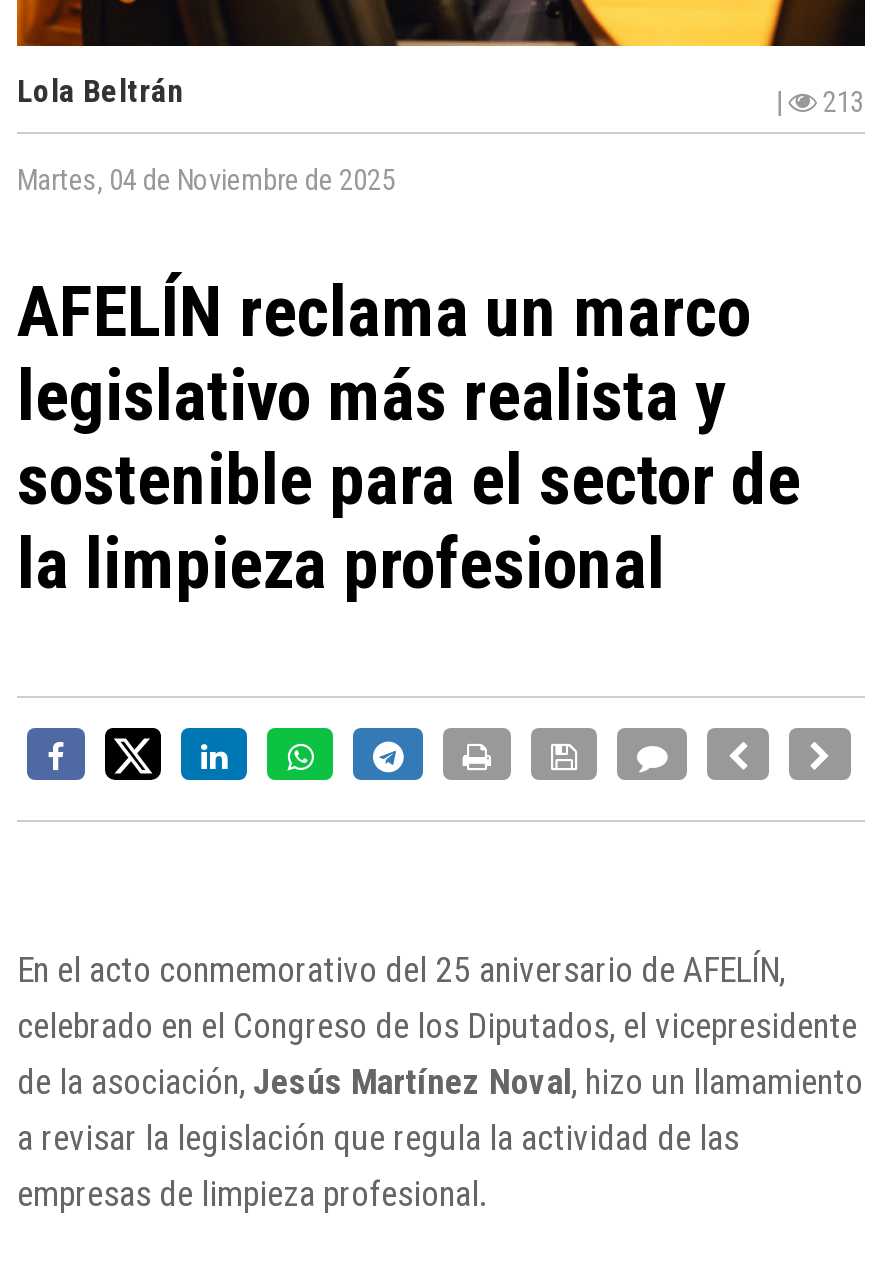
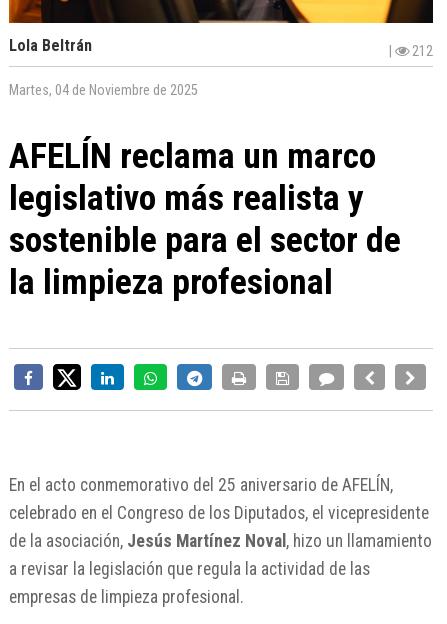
- 213
+ 212
